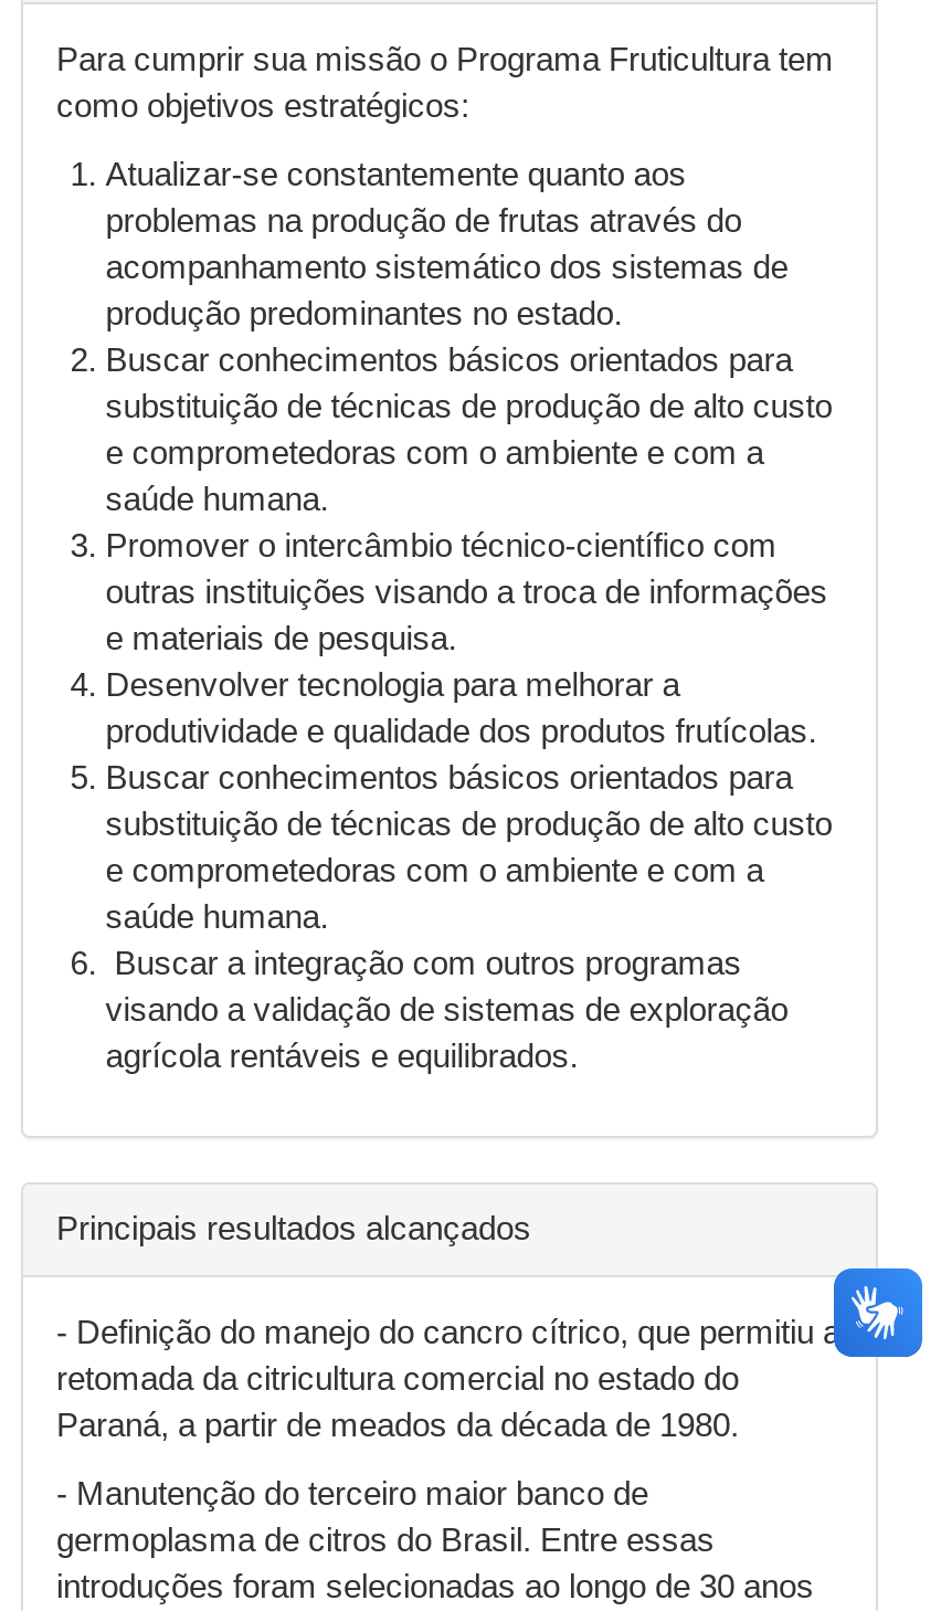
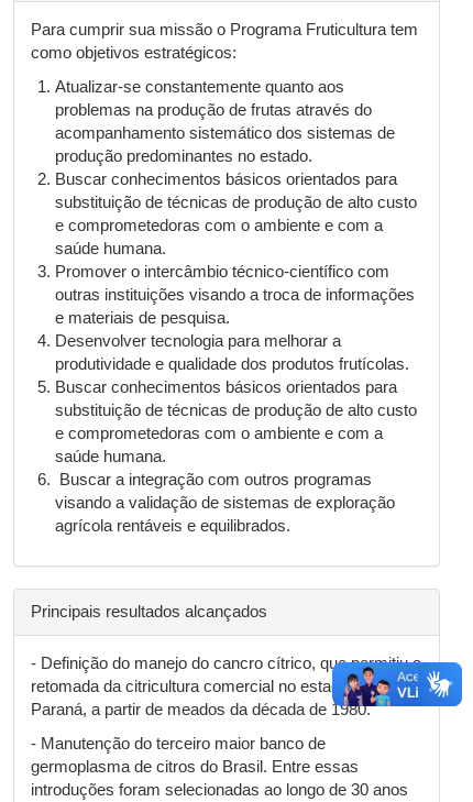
- [image]
+ [image]
